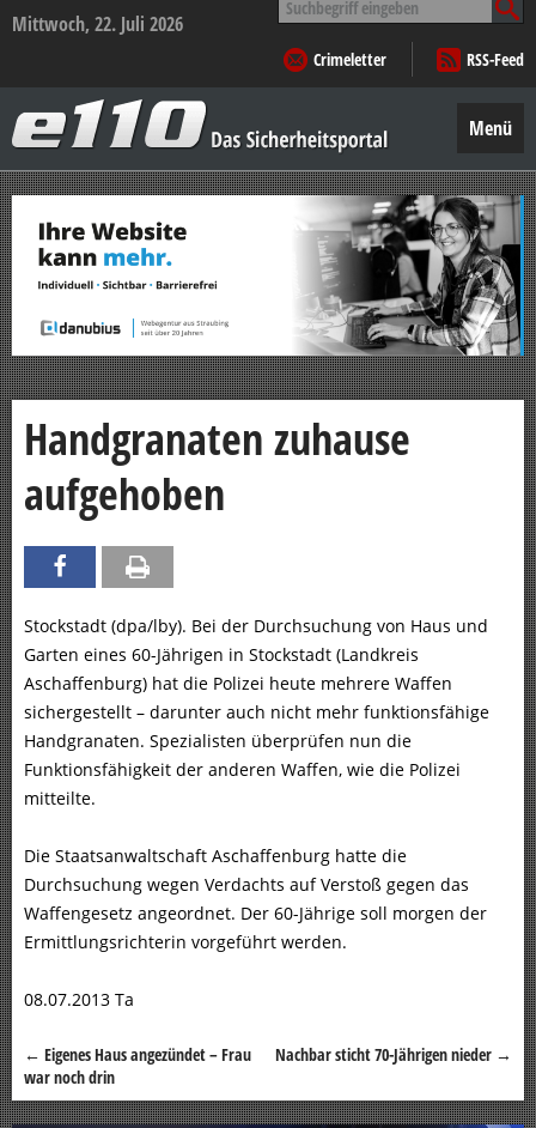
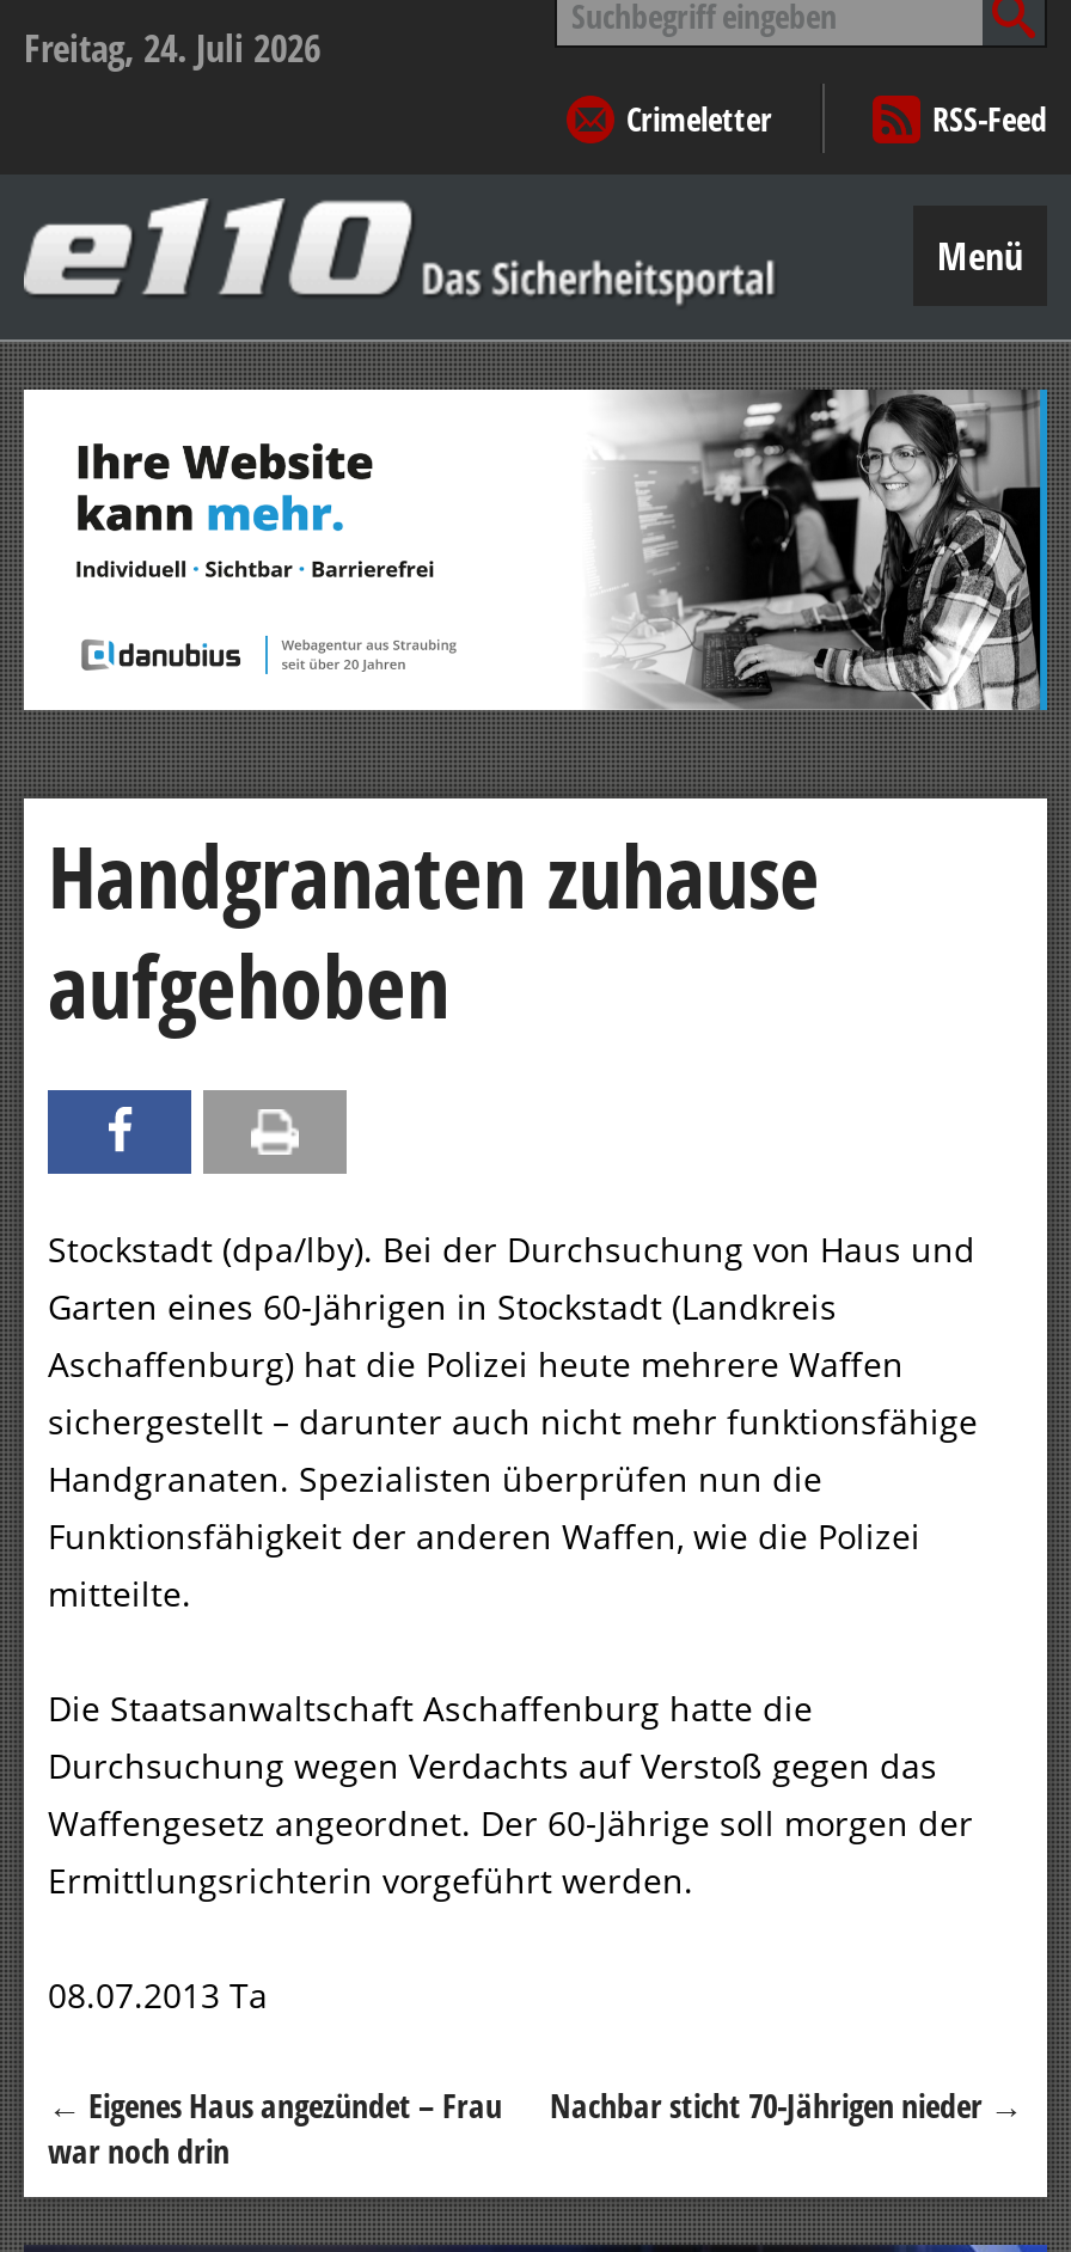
- Mittwoch, 22. Juli 2026
+ Freitag, 24. Juli 2026
